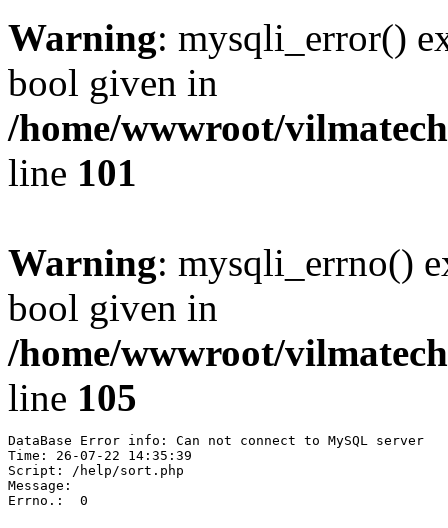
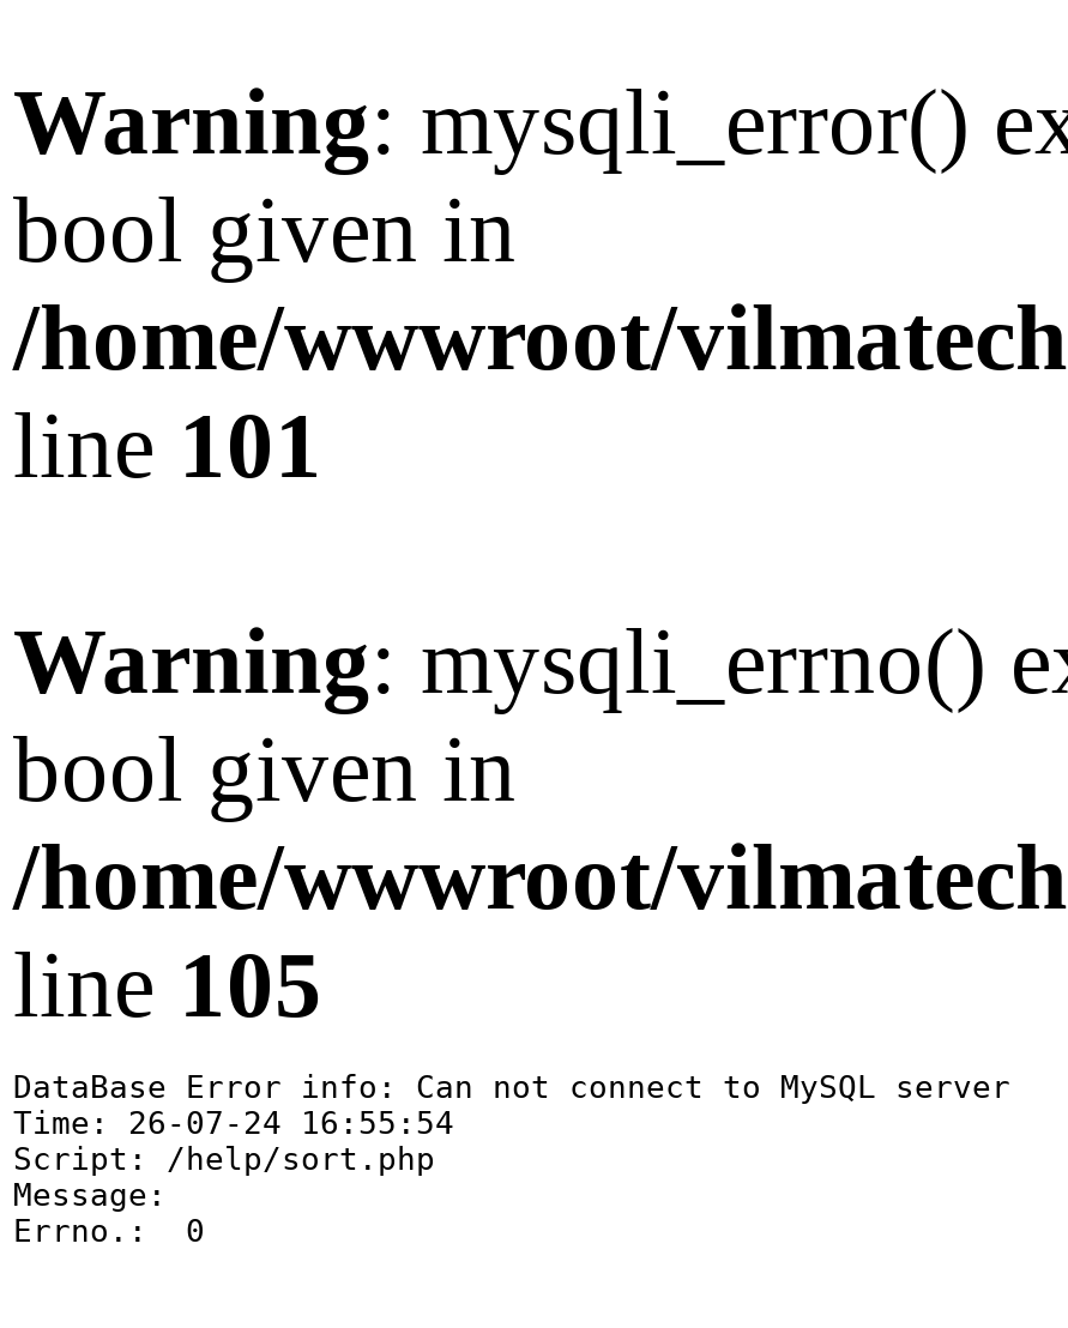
- Time: 26-07-22 14:35:39
+ Time: 26-07-24 16:55:54
